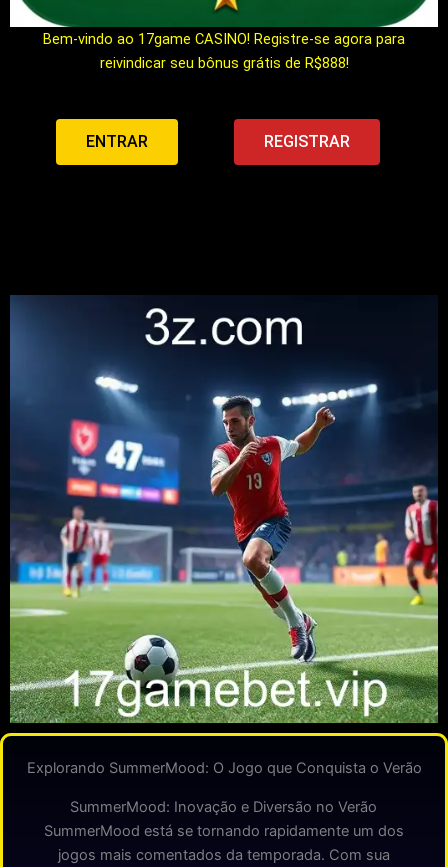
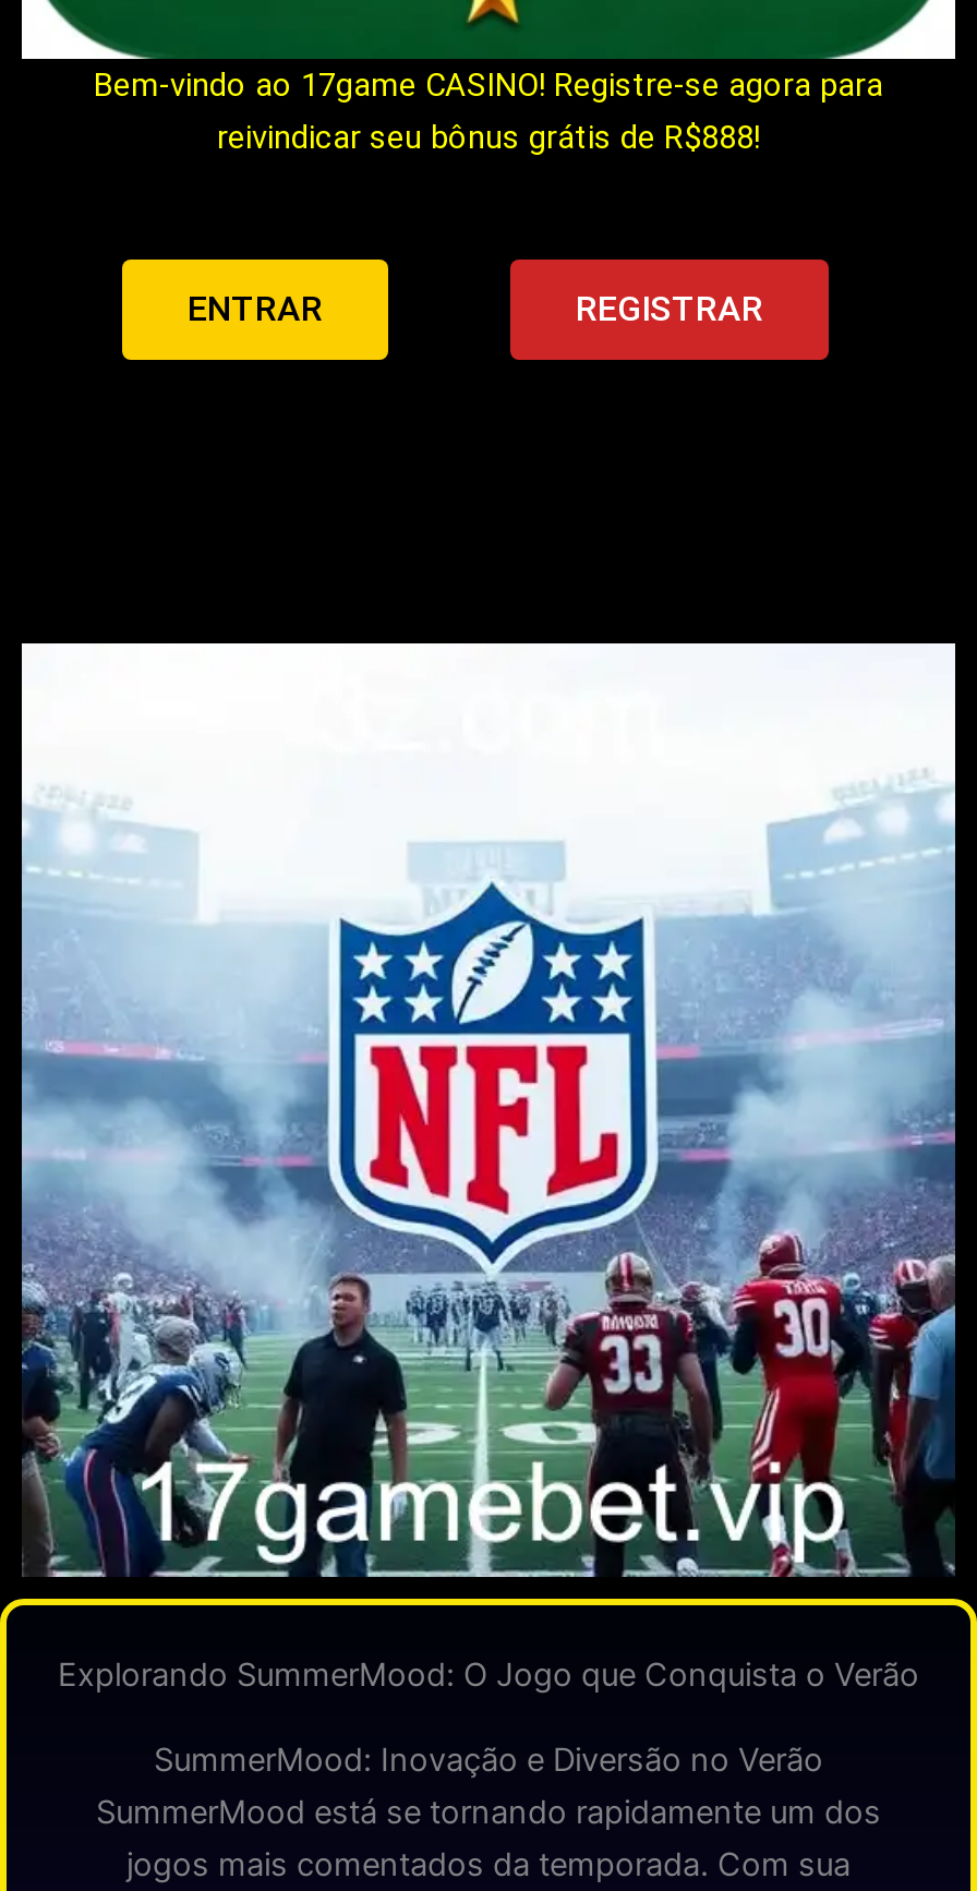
- [image]
+ [image]
